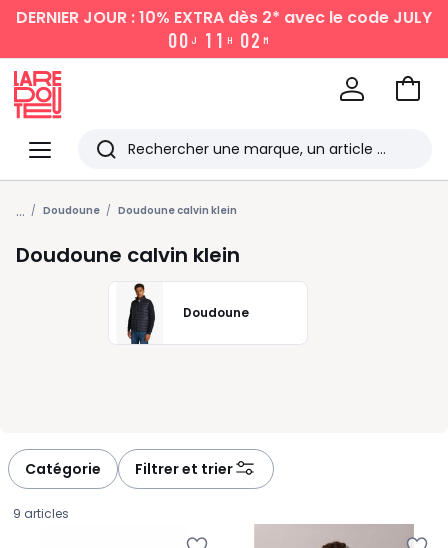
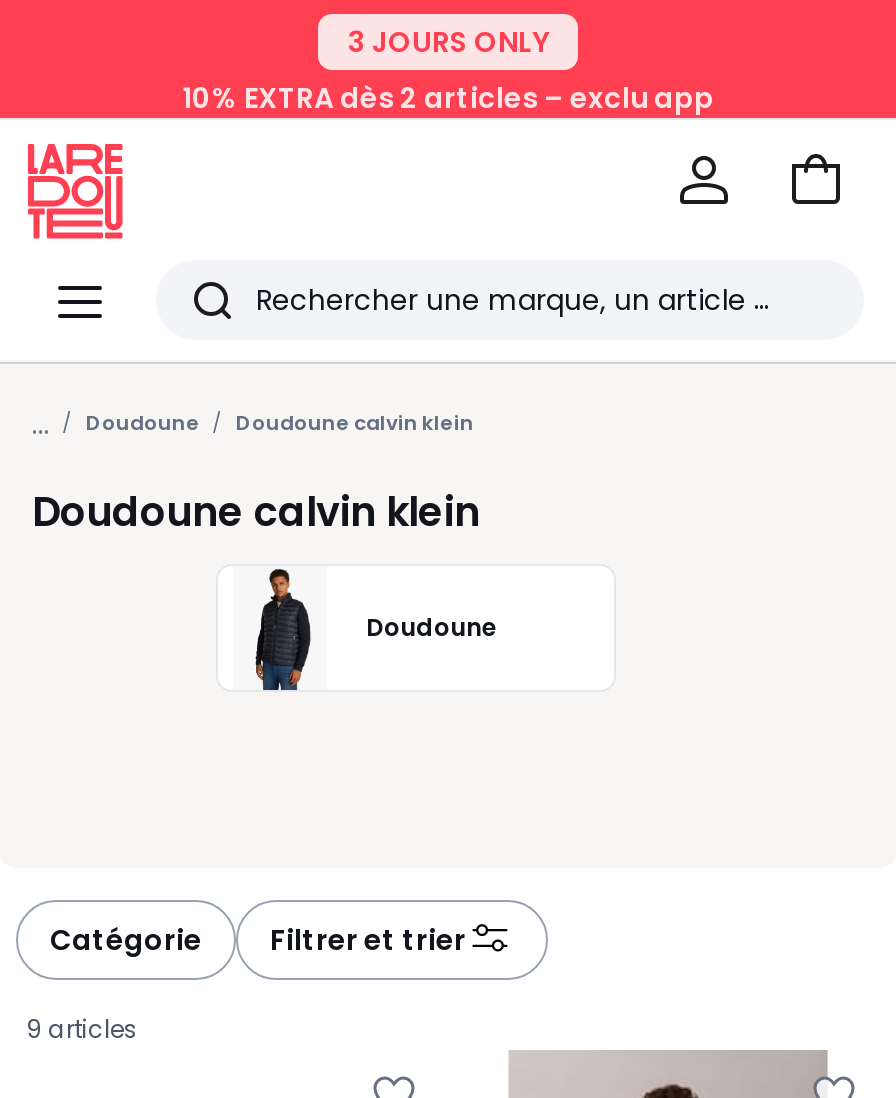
- DERNIER JOUR : 10% EXTRA dès 2* avec le code JULY
- 0 0 J 1 1 H 0 2 M
+ 3 JOURS ONLY
+ 10% EXTRA dès 2 articles – exclu app
